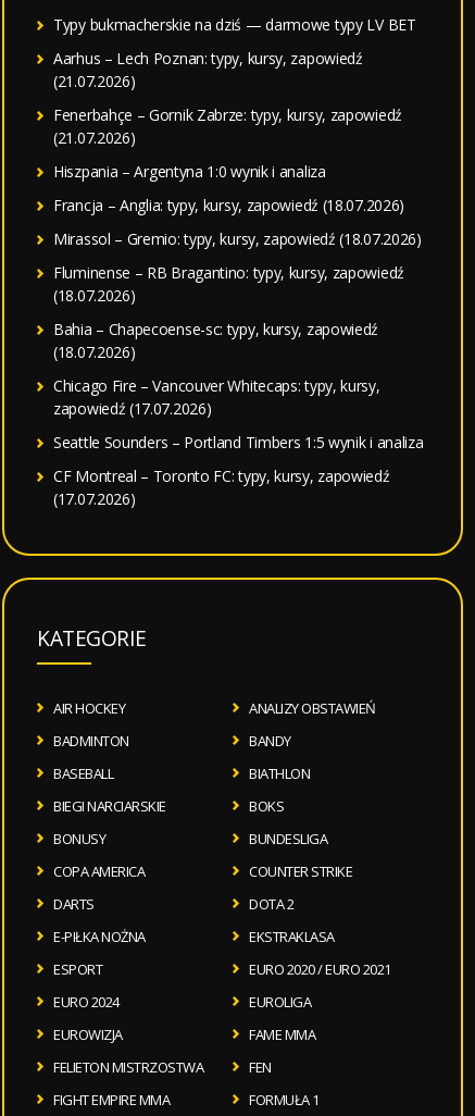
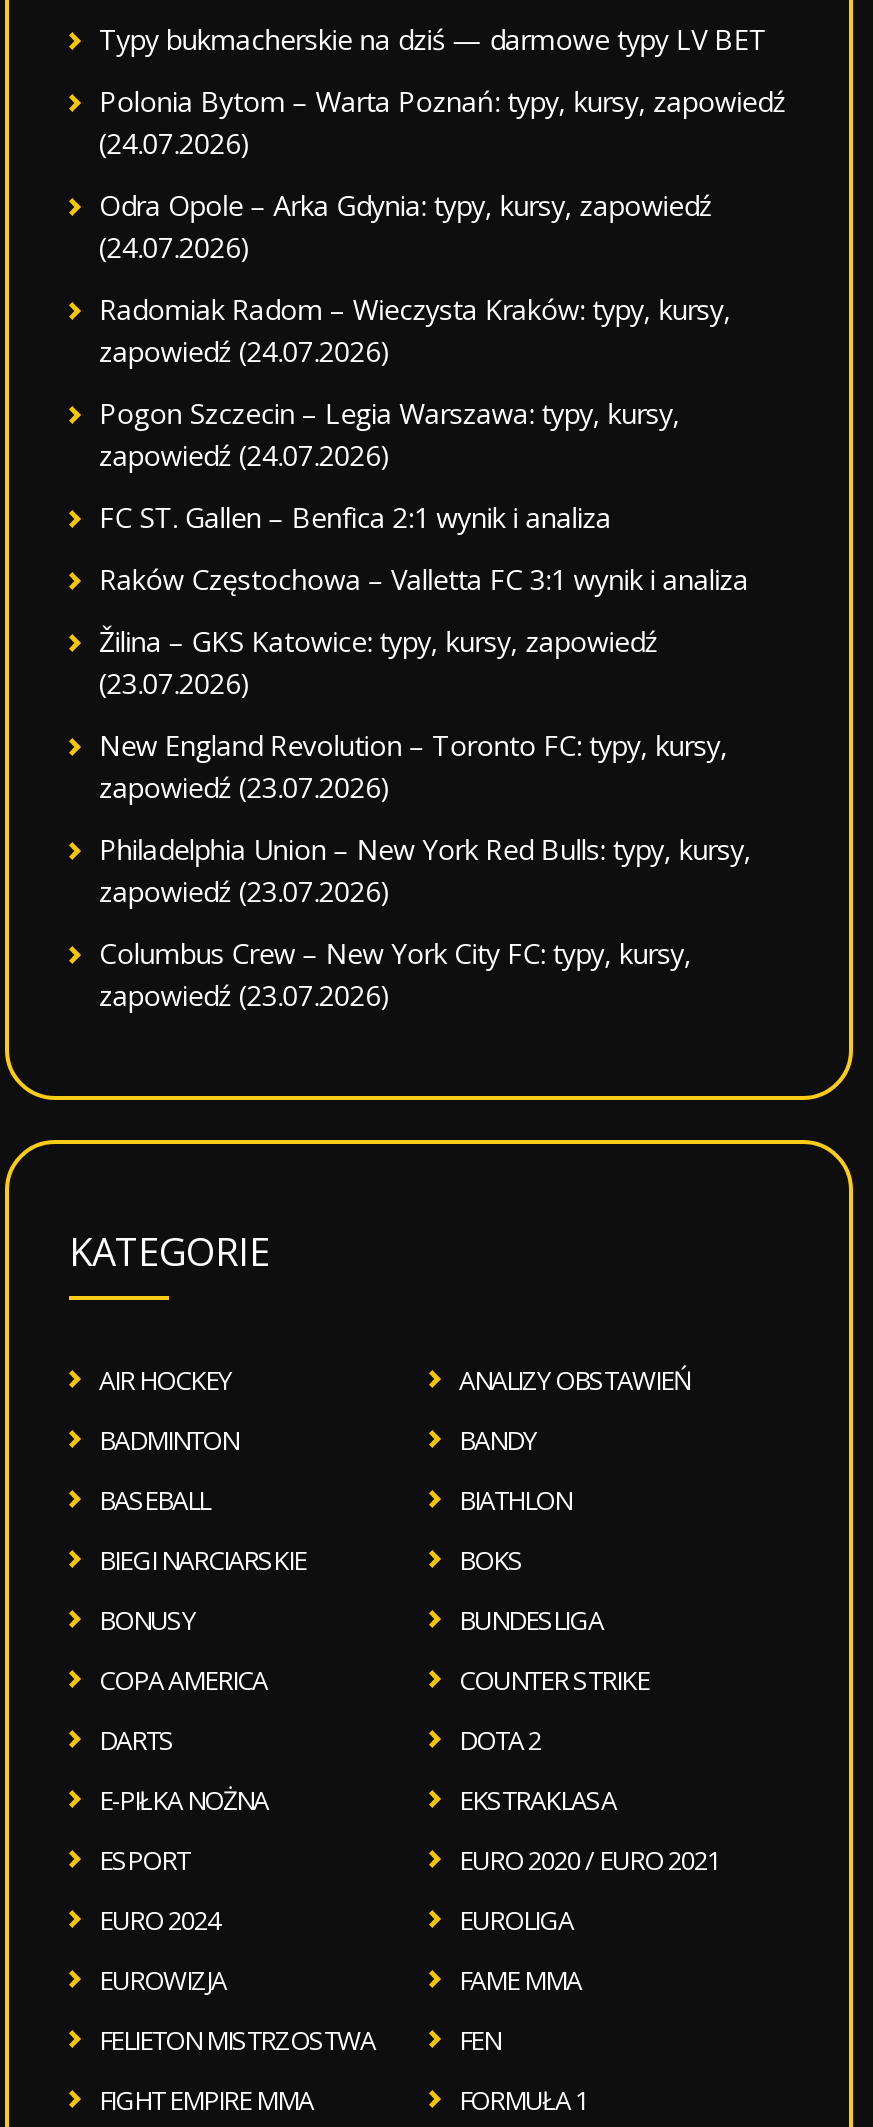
- Aarhus – Lech Poznan: typy, kursy, zapowiedź
- (21.07.2026)
+ Polonia Bytom – Warta Poznań: typy, kursy, zapowiedź
+ (24.07.2026)

- Fenerbahçe – Gornik Zabrze: typy, kursy, zapowiedź
- (21.07.2026)
+ Odra Opole – Arka Gdynia: typy, kursy, zapowiedź
+ (24.07.2026)

- Hiszpania – Argentyna 1:0 wynik i analiza
+ Radomiak Radom – Wieczysta Kraków: typy, kursy,
+ zapowiedź (24.07.2026)

- Francja – Anglia: typy, kursy, zapowiedź (18.07.2026)
+ Pogon Szczecin – Legia Warszawa: typy, kursy,
+ zapowiedź (24.07.2026)

- Mirassol – Gremio: typy, kursy, zapowiedź (18.07.2026)
+ FC ST. Gallen – Benfica 2:1 wynik i analiza

- Fluminense – RB Bragantino: typy, kursy, zapowiedź
- (18.07.2026)
+ Raków Częstochowa – Valletta FC 3:1 wynik i analiza

- Bahia – Chapecoense-sc: typy, kursy, zapowiedź
- (18.07.2026)
+ Žilina – GKS Katowice: typy, kursy, zapowiedź
+ (23.07.2026)

- Chicago Fire – Vancouver Whitecaps: typy, kursy,
- zapowiedź (17.07.2026)
+ New England Revolution – Toronto FC: typy, kursy,
+ zapowiedź (23.07.2026)

- Seattle Sounders – Portland Timbers 1:5 wynik i analiza
+ Philadelphia Union – New York Red Bulls: typy, kursy,
+ zapowiedź (23.07.2026)

- CF Montreal – Toronto FC: typy, kursy, zapowiedź
- (17.07.2026)
+ Columbus Crew – New York City FC: typy, kursy,
+ zapowiedź (23.07.2026)
